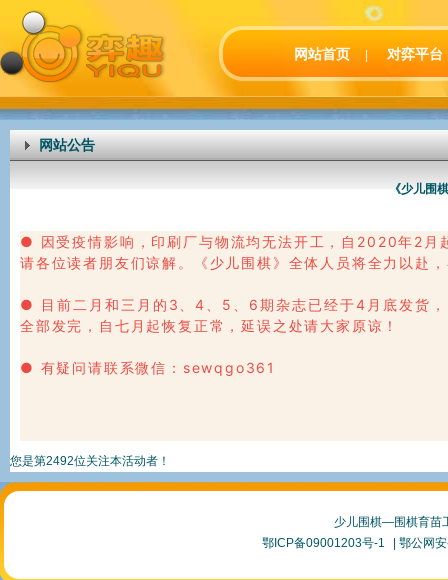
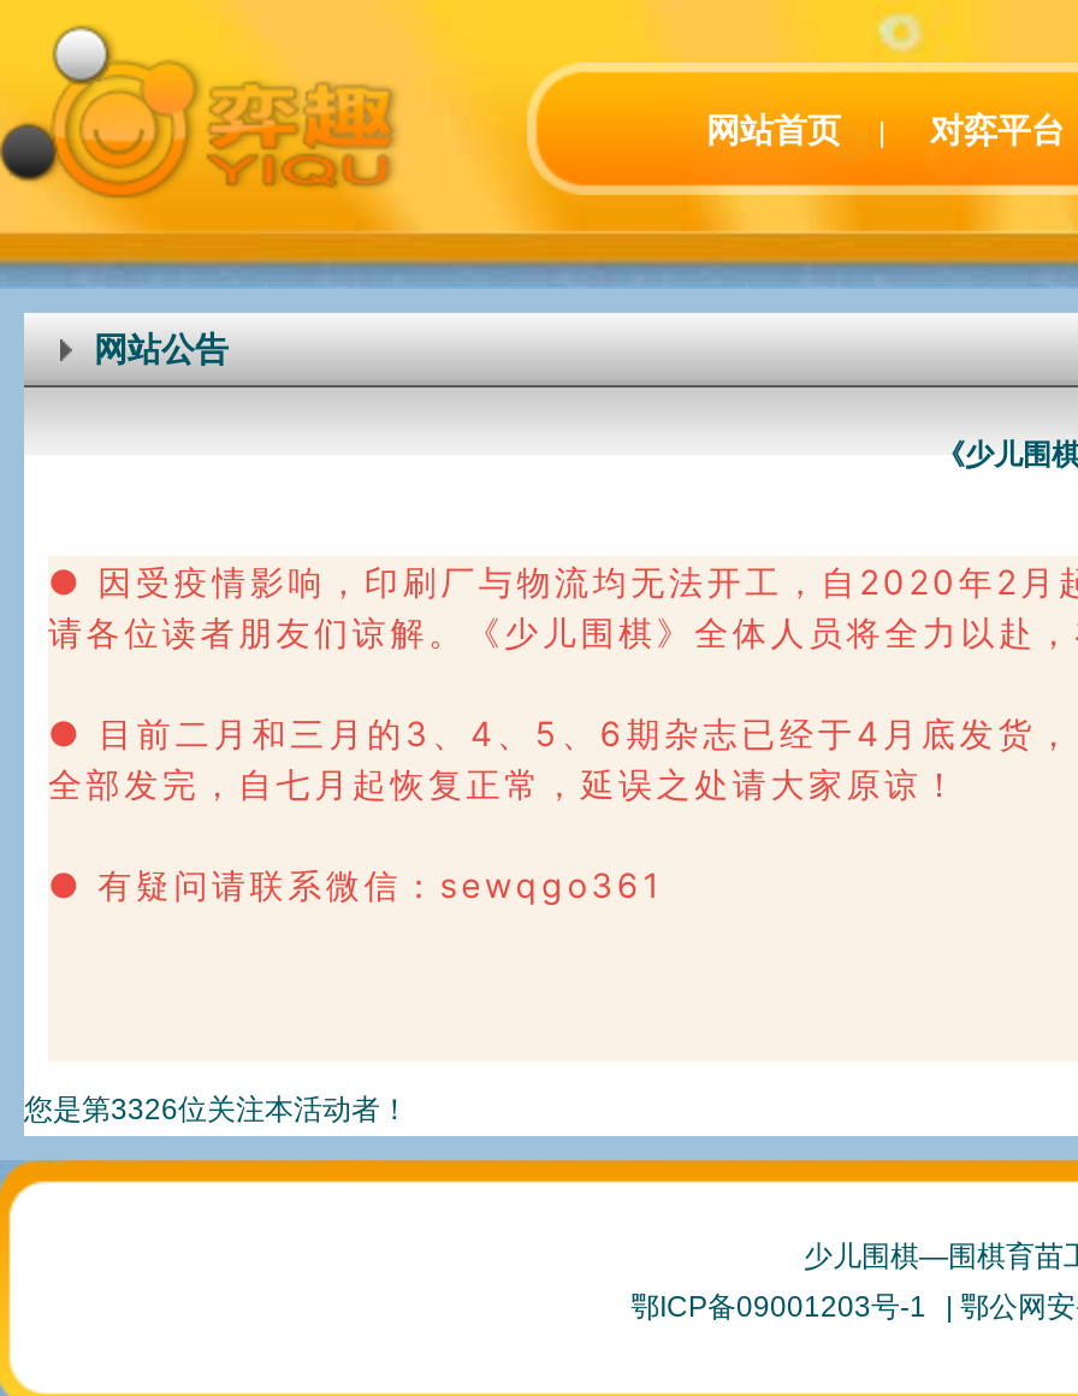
- 您是第2492位关注本活动者！
+ 您是第3326位关注本活动者！
